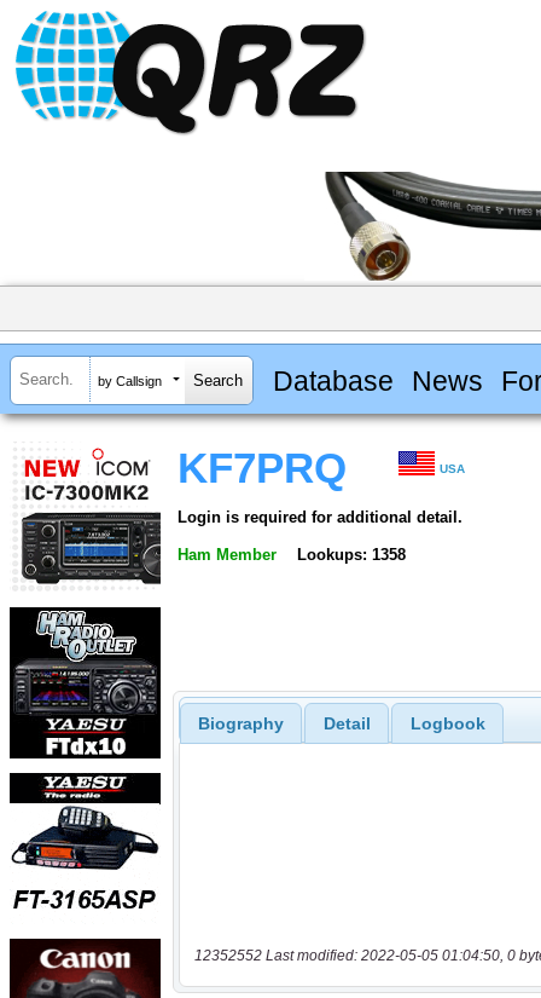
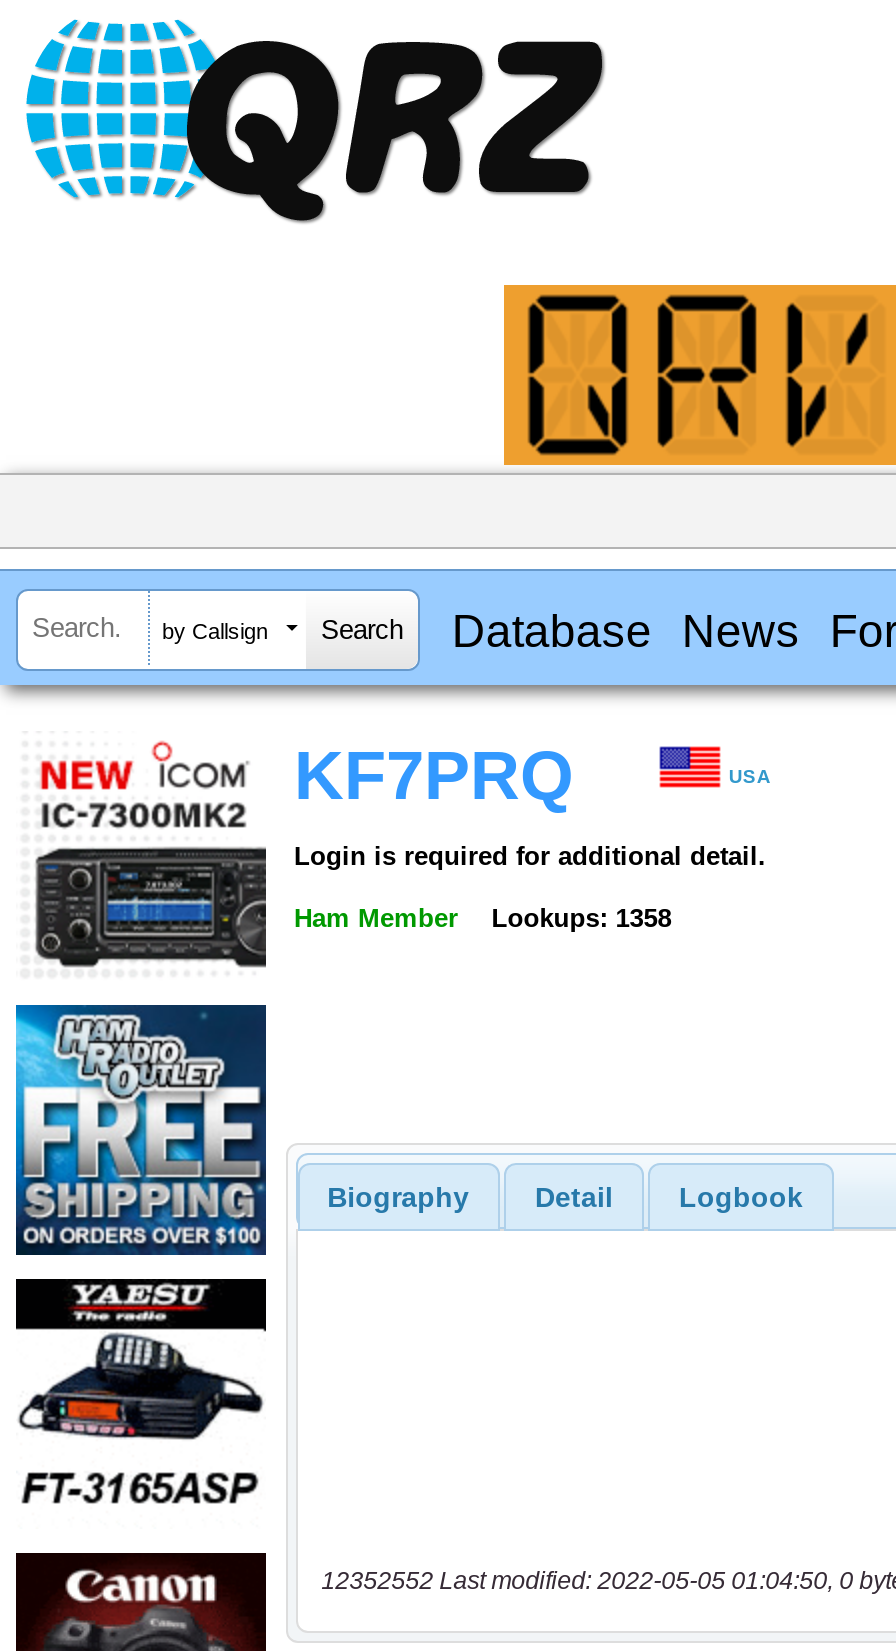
- [image]
+ [image]

- [image]
+ [image]
